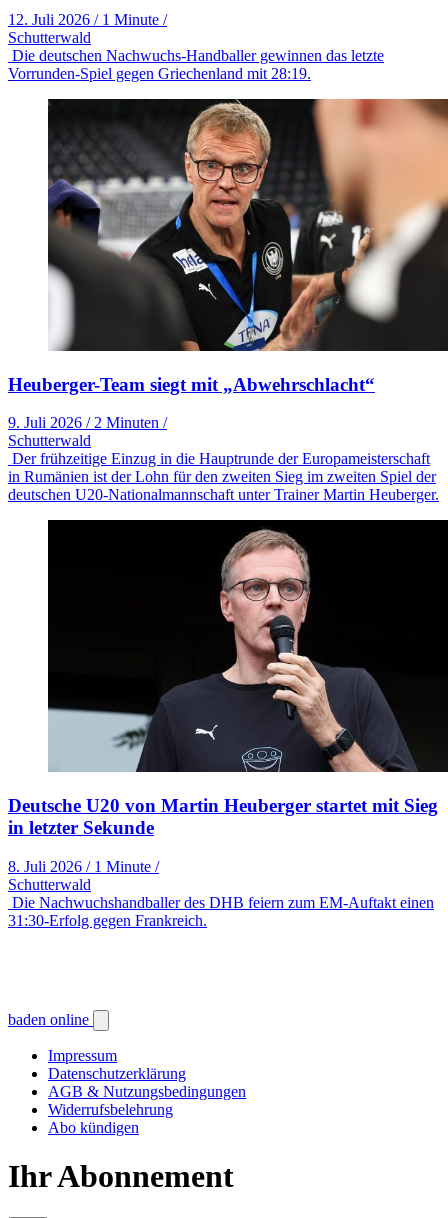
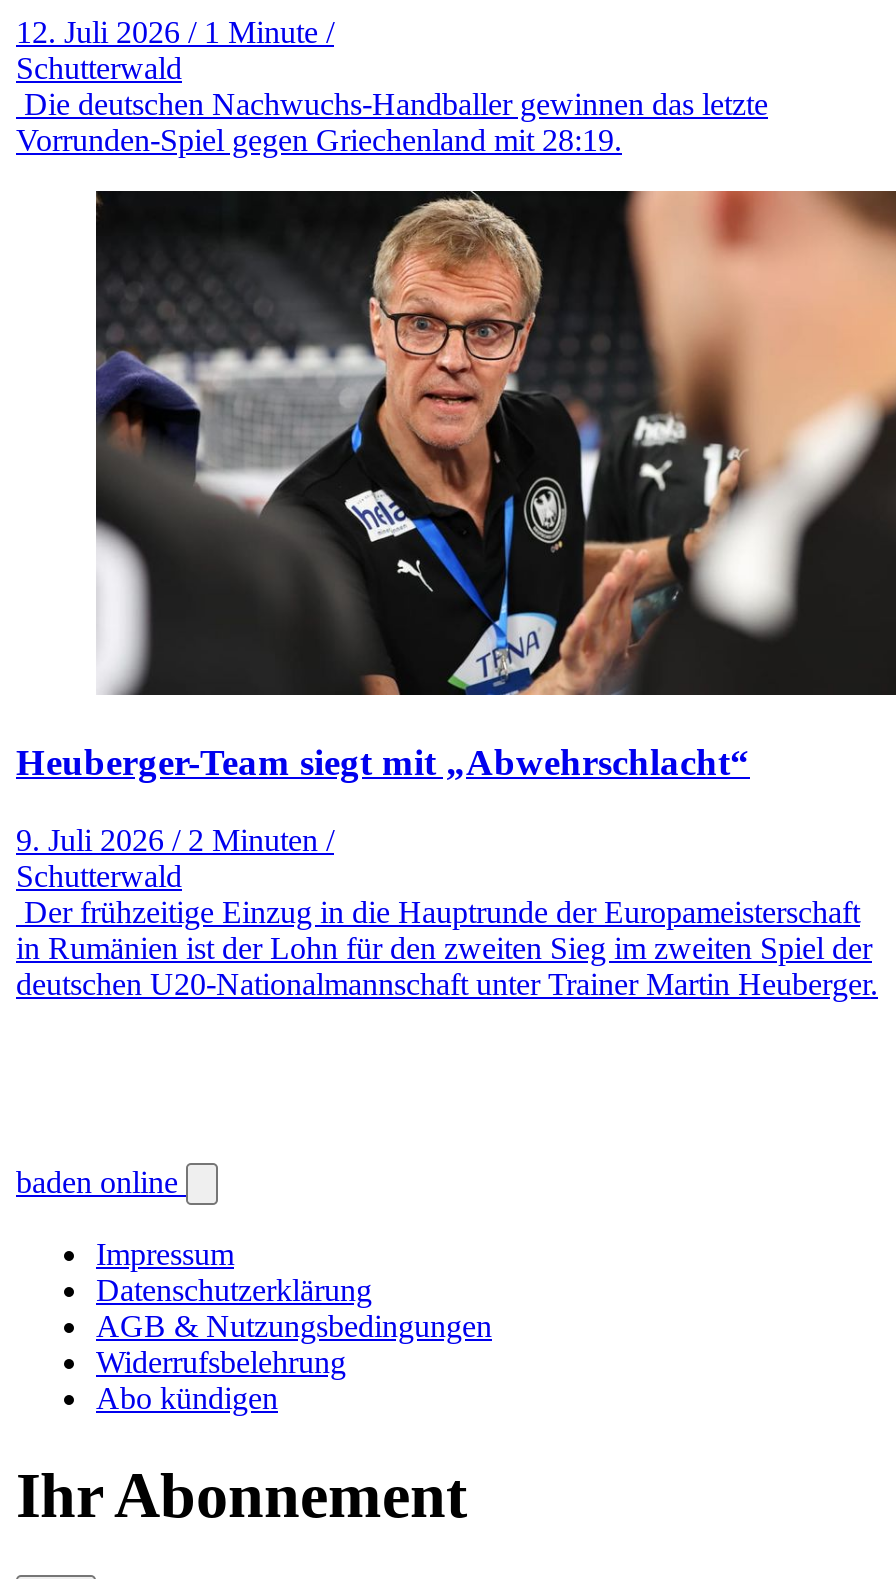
- [image]
- Deutsche U20 von Martin Heuberger startet mit Sieg
- in letzter Sekunde
- 8. Juli 2026 / 1 Minute /
- Schutterwald
- Die Nachwuchshandballer des DHB feiern zum EM-Auftakt einen
- 31:30-Erfolg gegen Frankreich.
